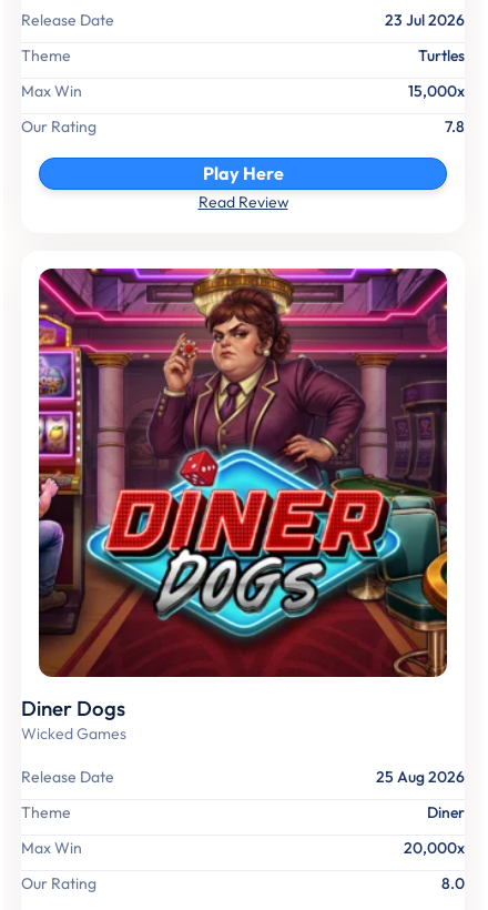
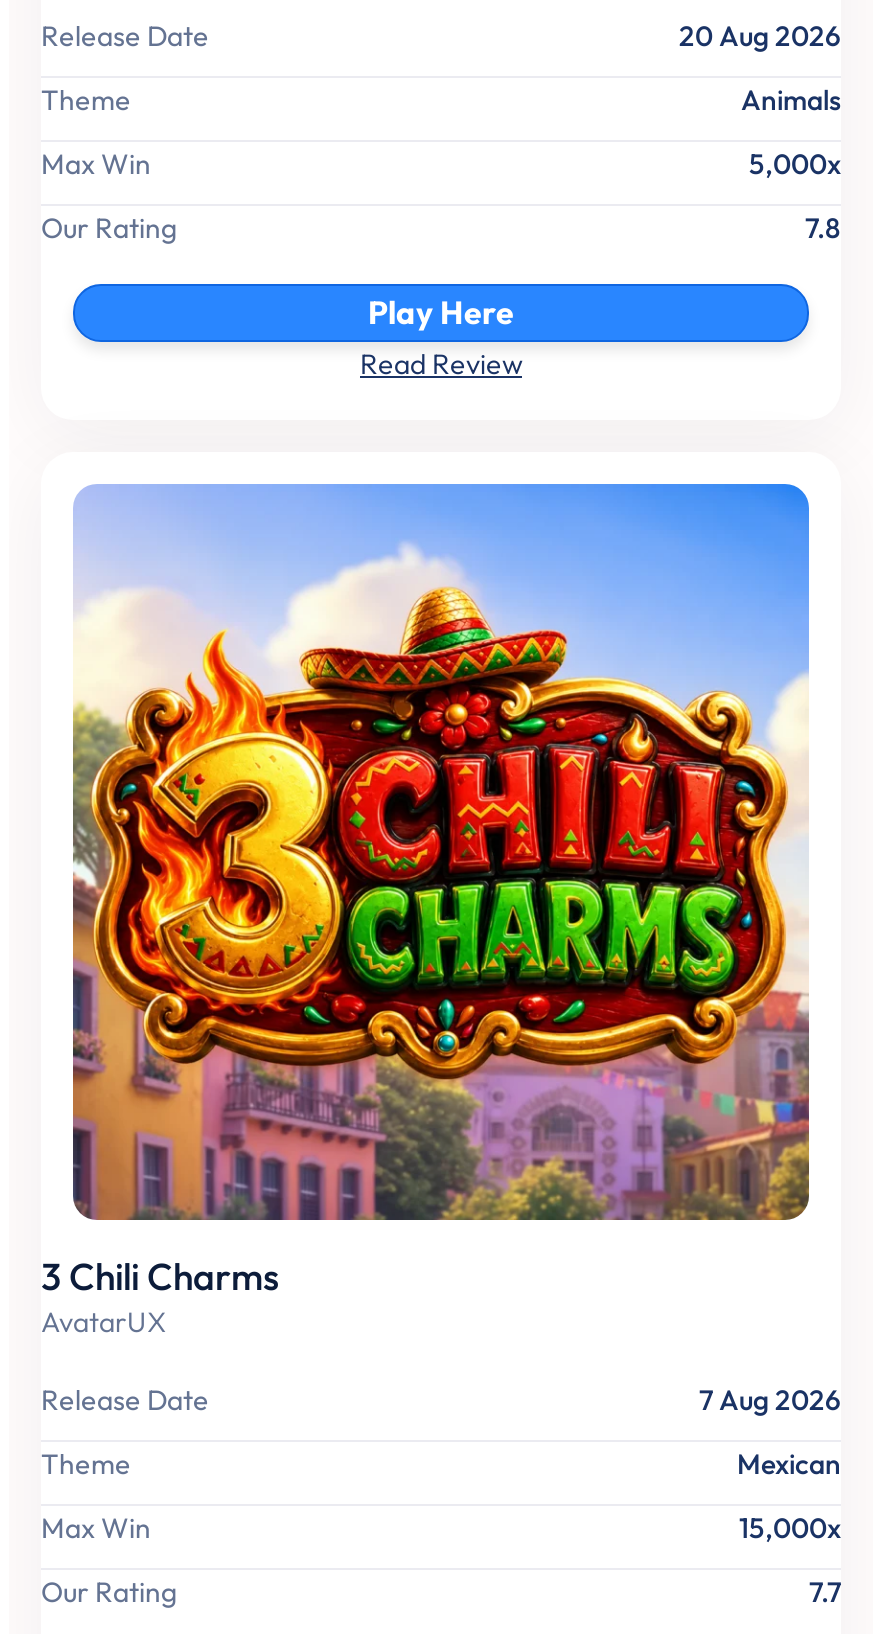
- 23 Jul 2026
+ 20 Aug 2026

- Turtles
+ Animals

- 15,000x
+ 5,000x

- [image]
- Diner Dogs
- Wicked Games
+ [image]
+ 3 Chili Charms
+ AvatarUX

- 25 Aug 2026
+ 7 Aug 2026

- Diner
+ Mexican

- 20,000x
+ 15,000x

- 8.0
+ 7.7
